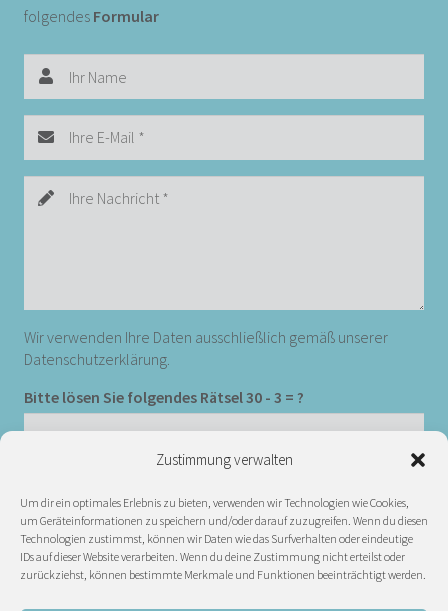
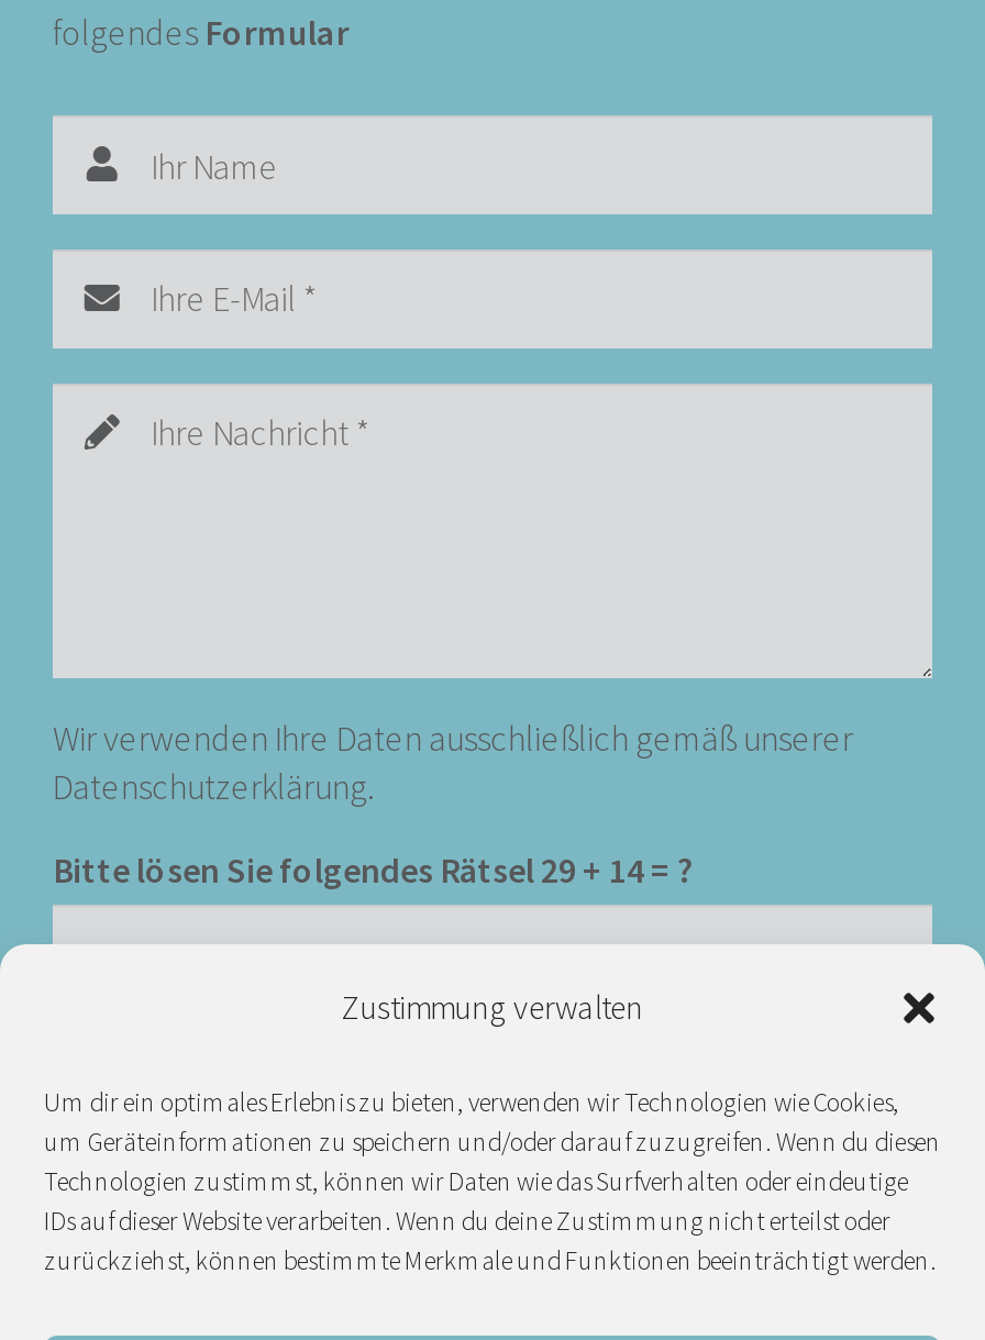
- Bitte lösen Sie folgendes Rätsel 30 - 3 = ?
+ Bitte lösen Sie folgendes Rätsel 29 + 14 = ?
